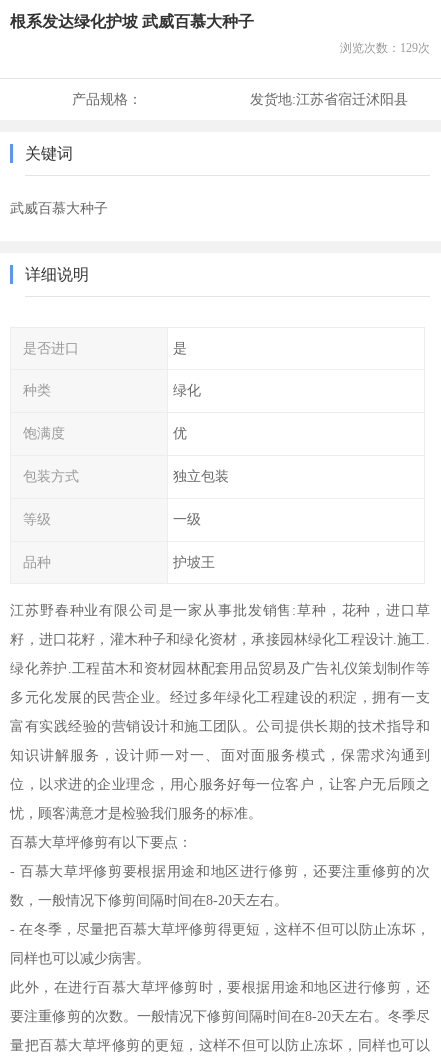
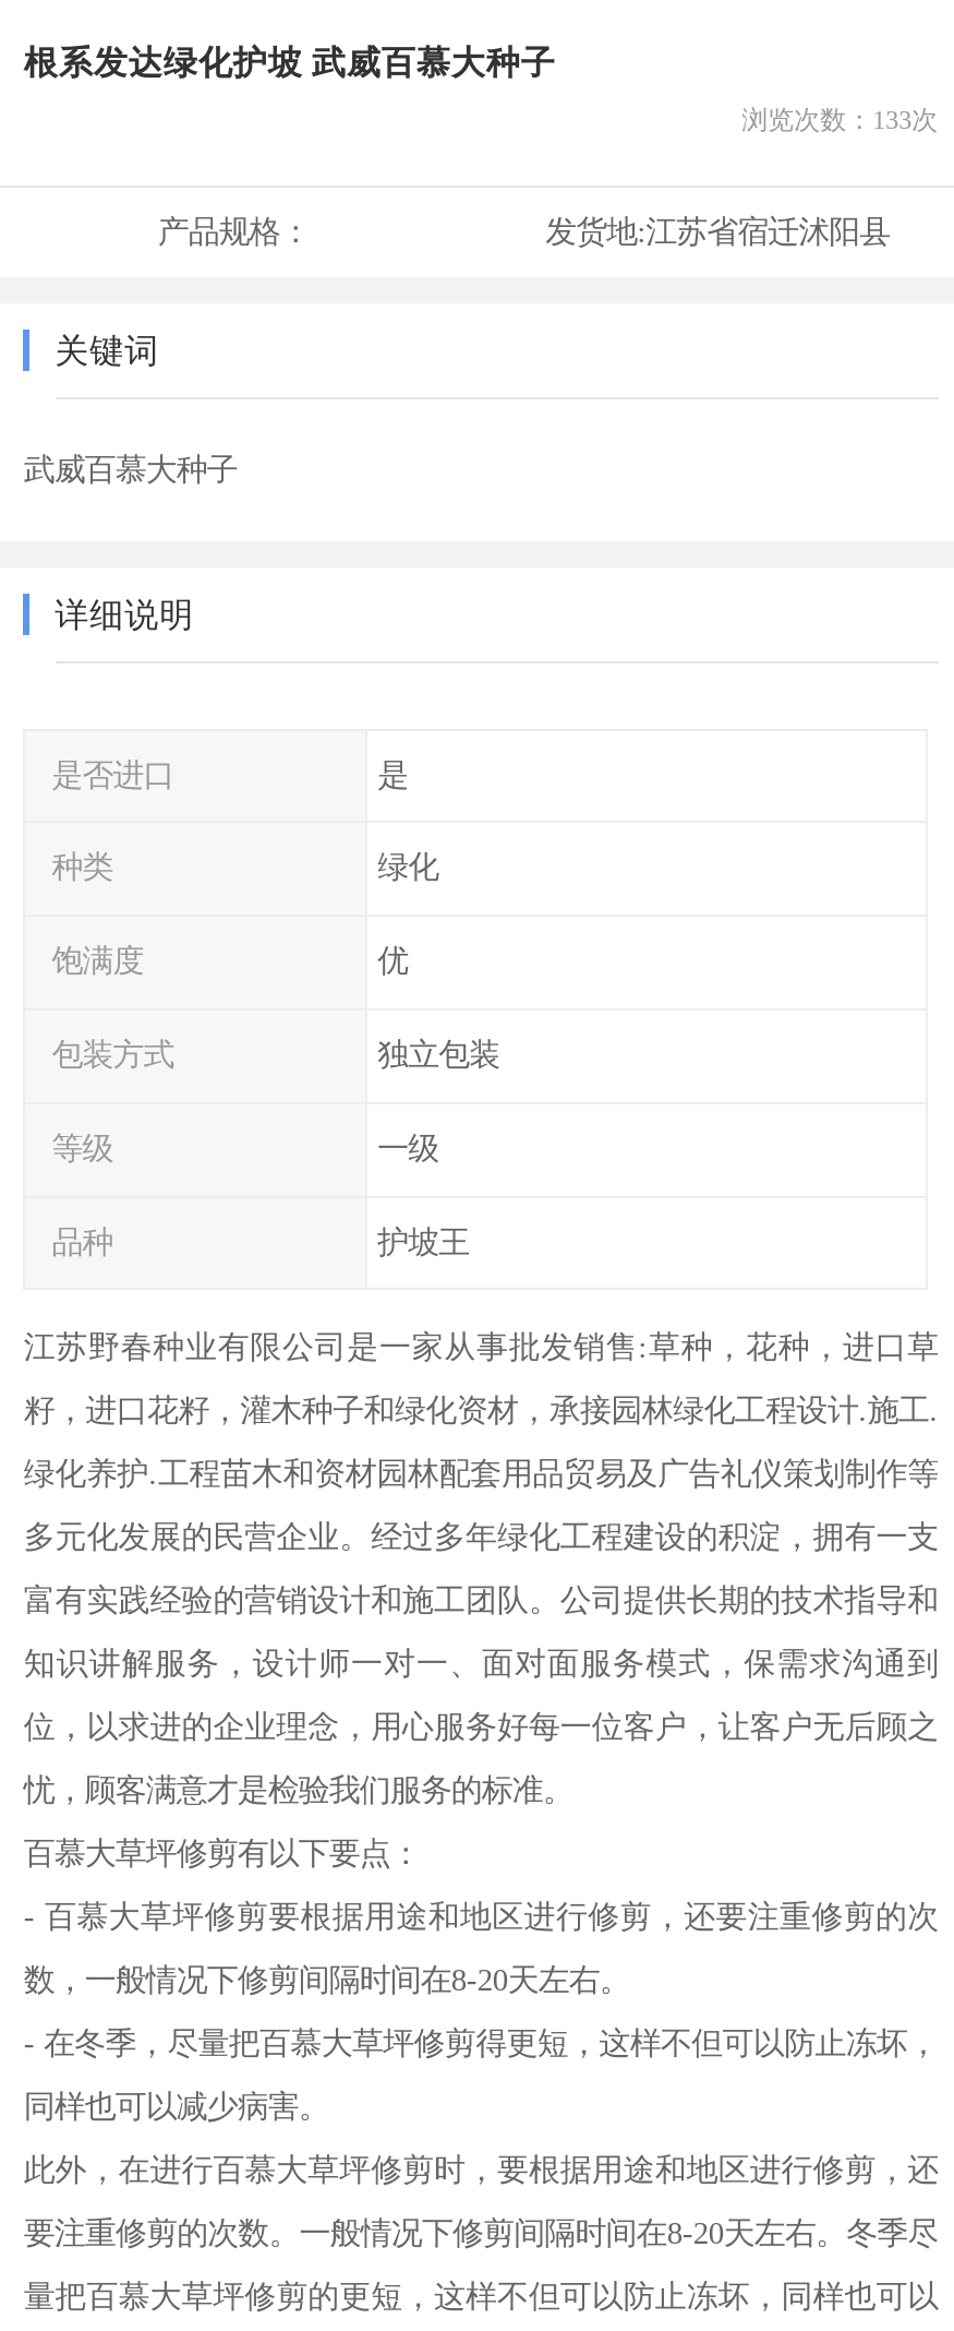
- 浏览次数：129次
+ 浏览次数：133次
